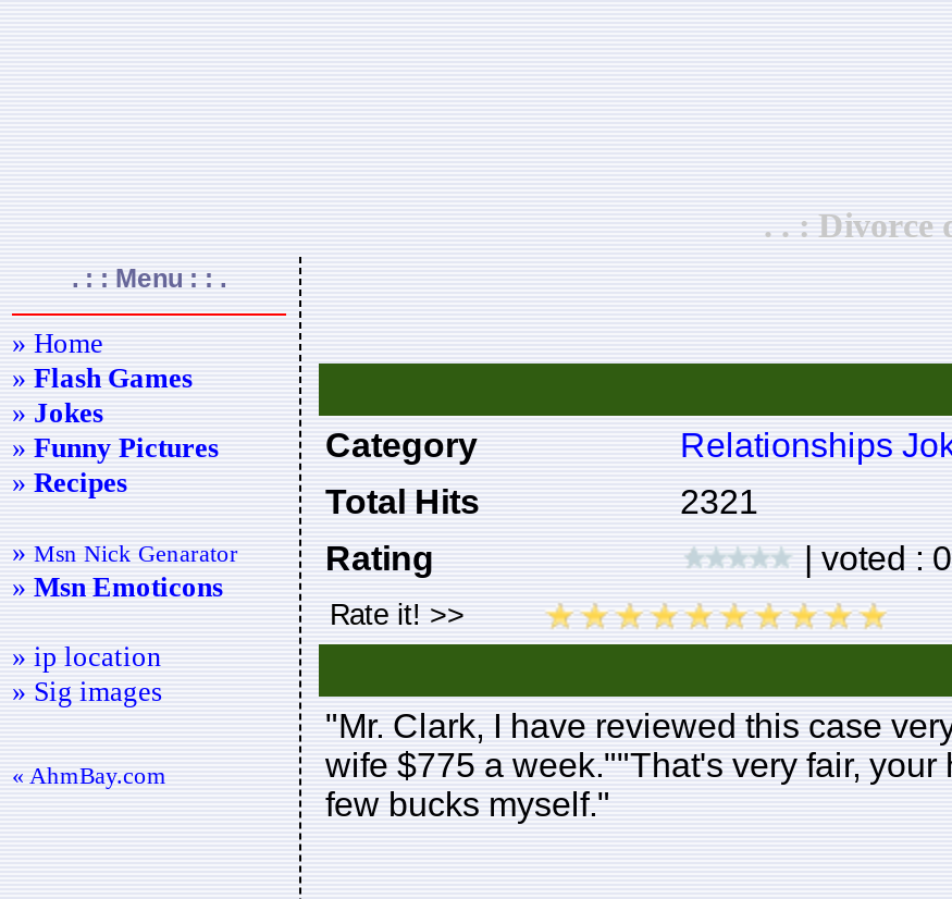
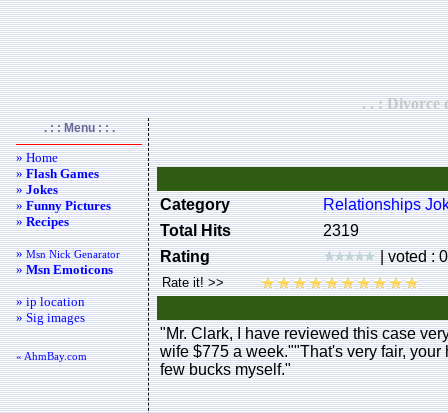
- 2321
+ 2319
